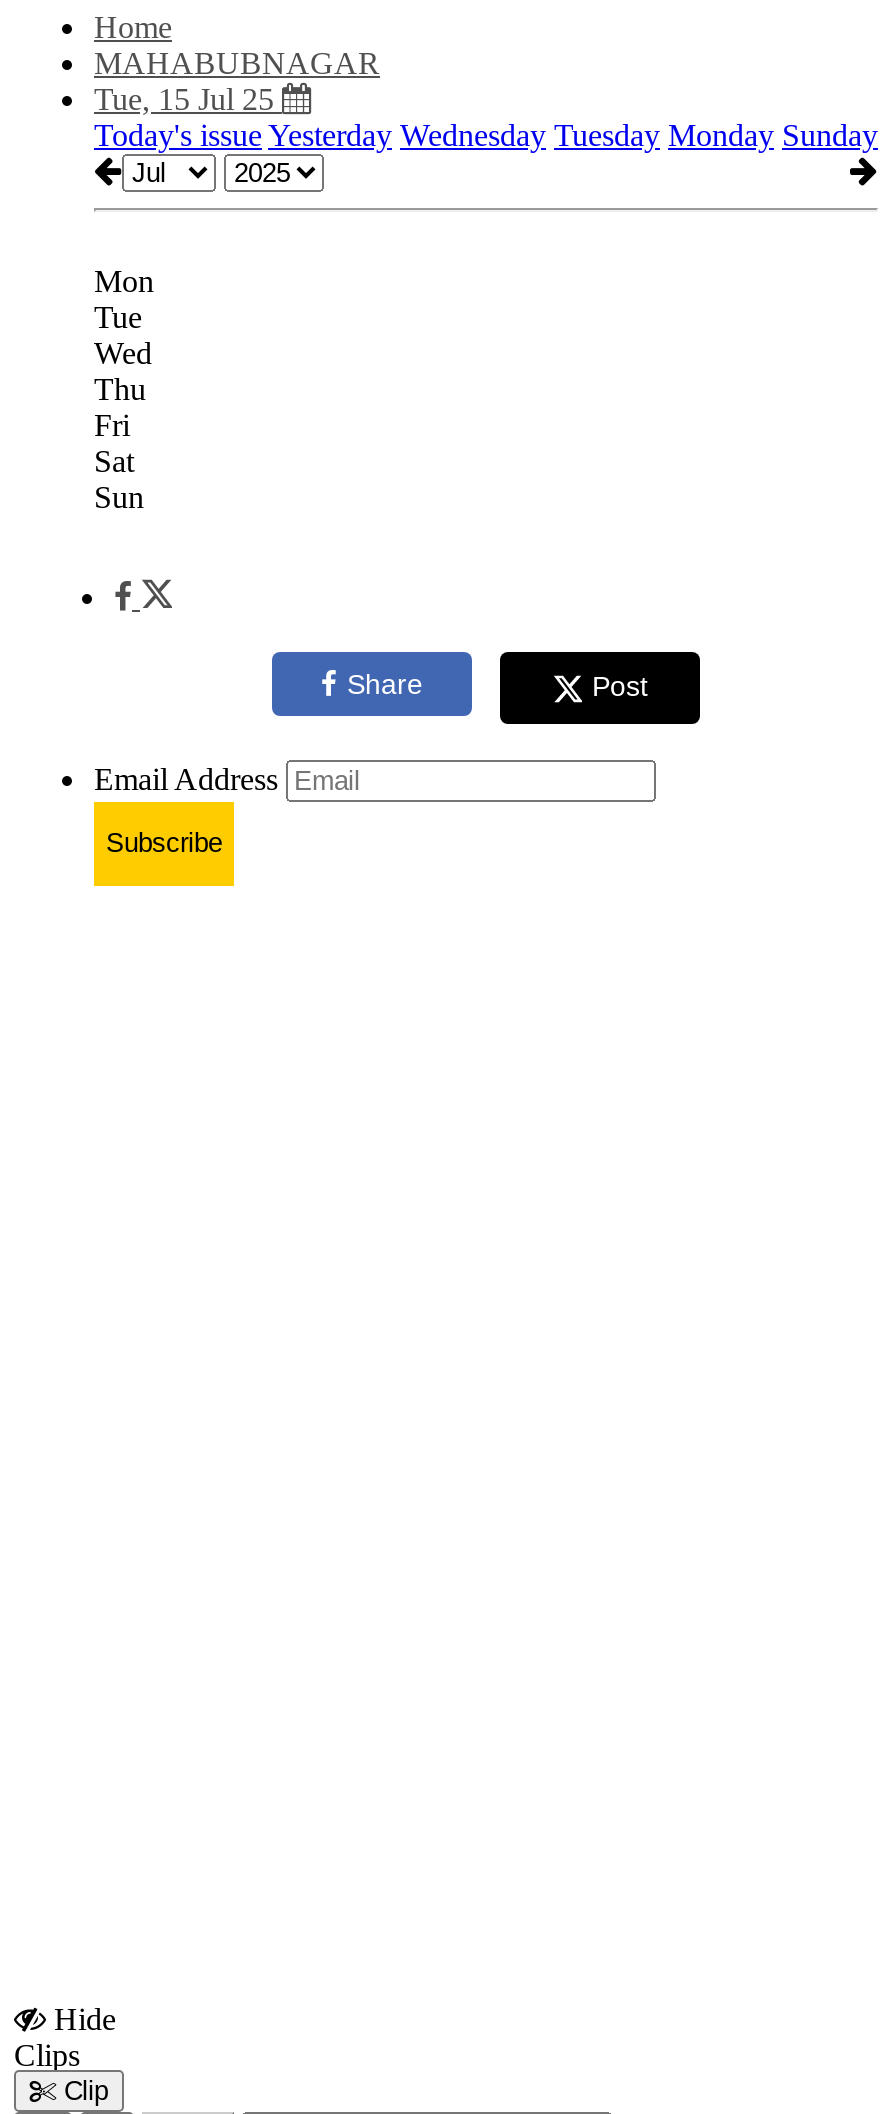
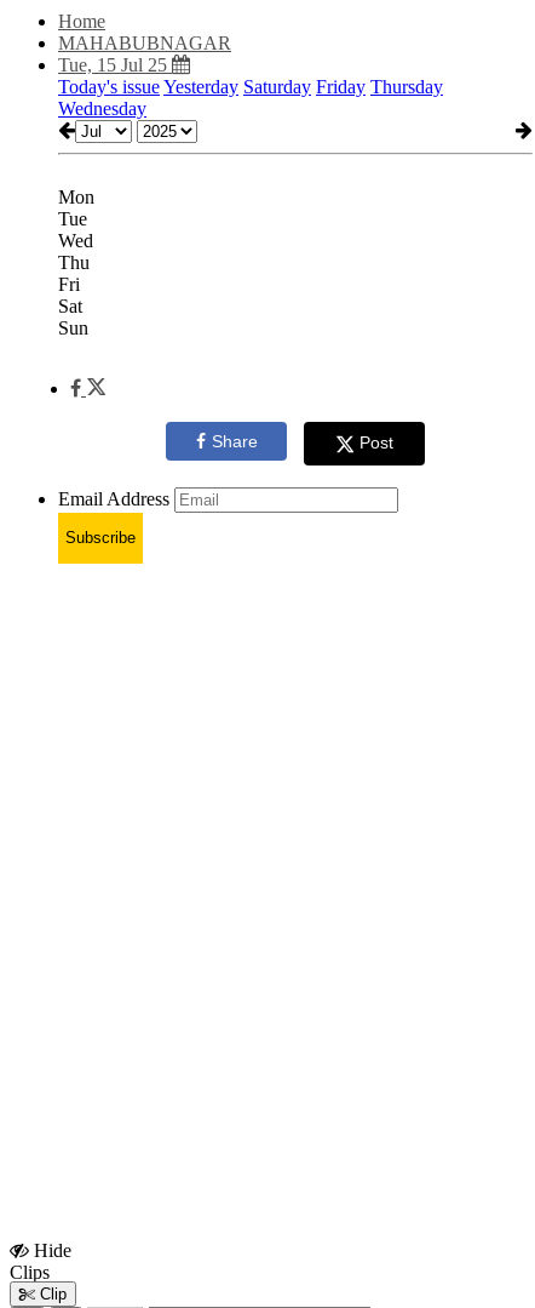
- Today's issue Yesterday Wednesday Tuesday Monday Sunday
+ Today's issue Yesterday Saturday Friday Thursday
+ Wednesday
